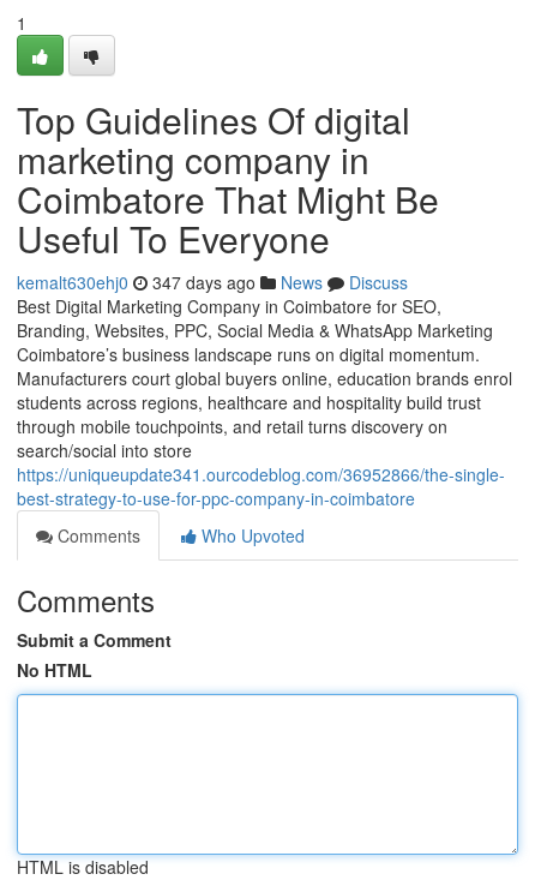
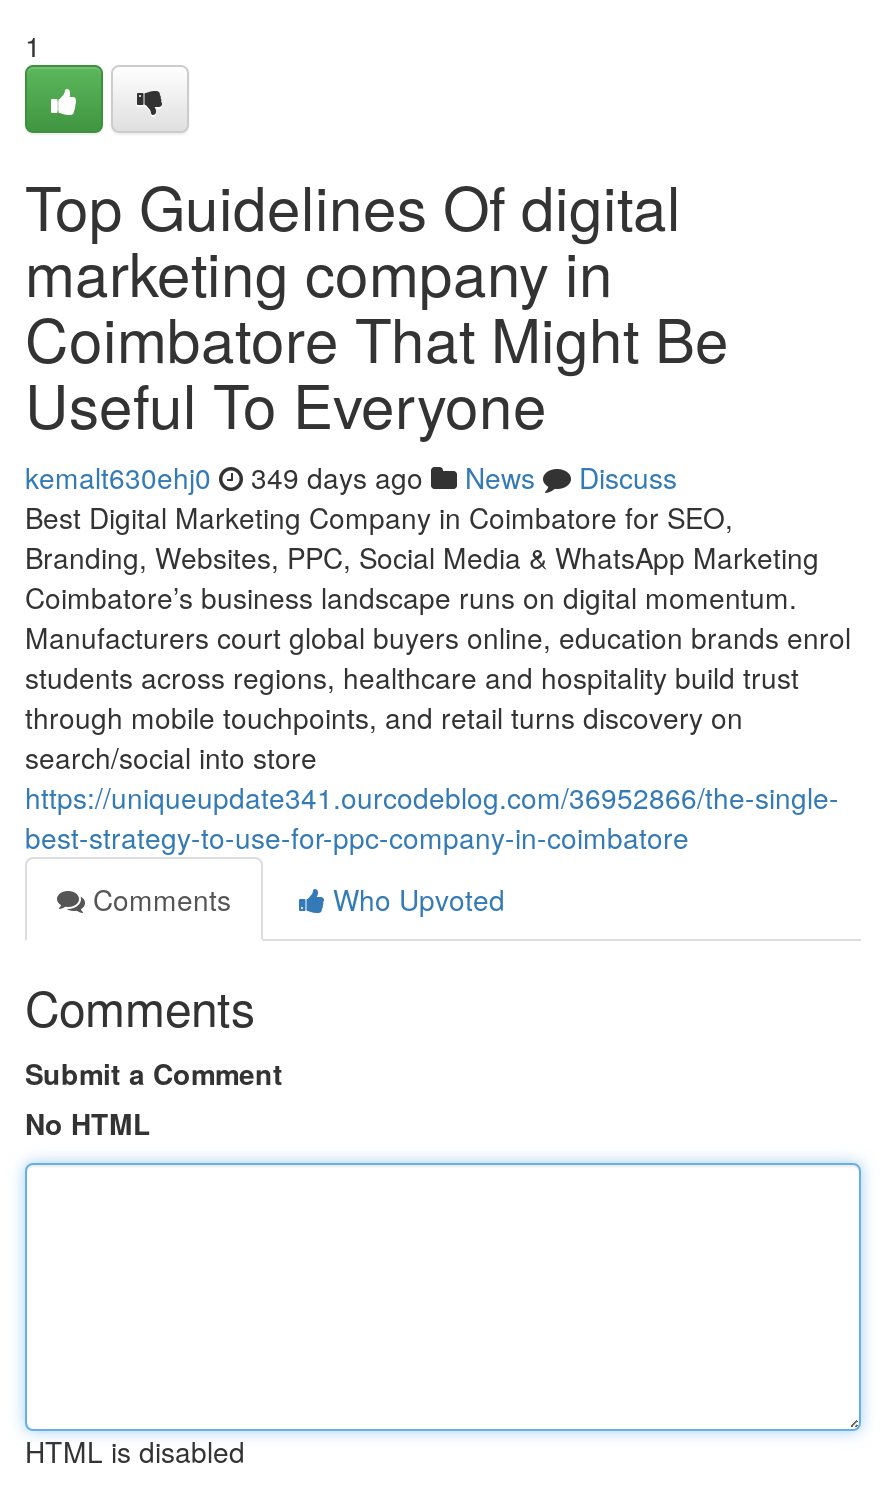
- kemalt630ehj0 347 days ago News Discuss
+ kemalt630ehj0 349 days ago News Discuss
